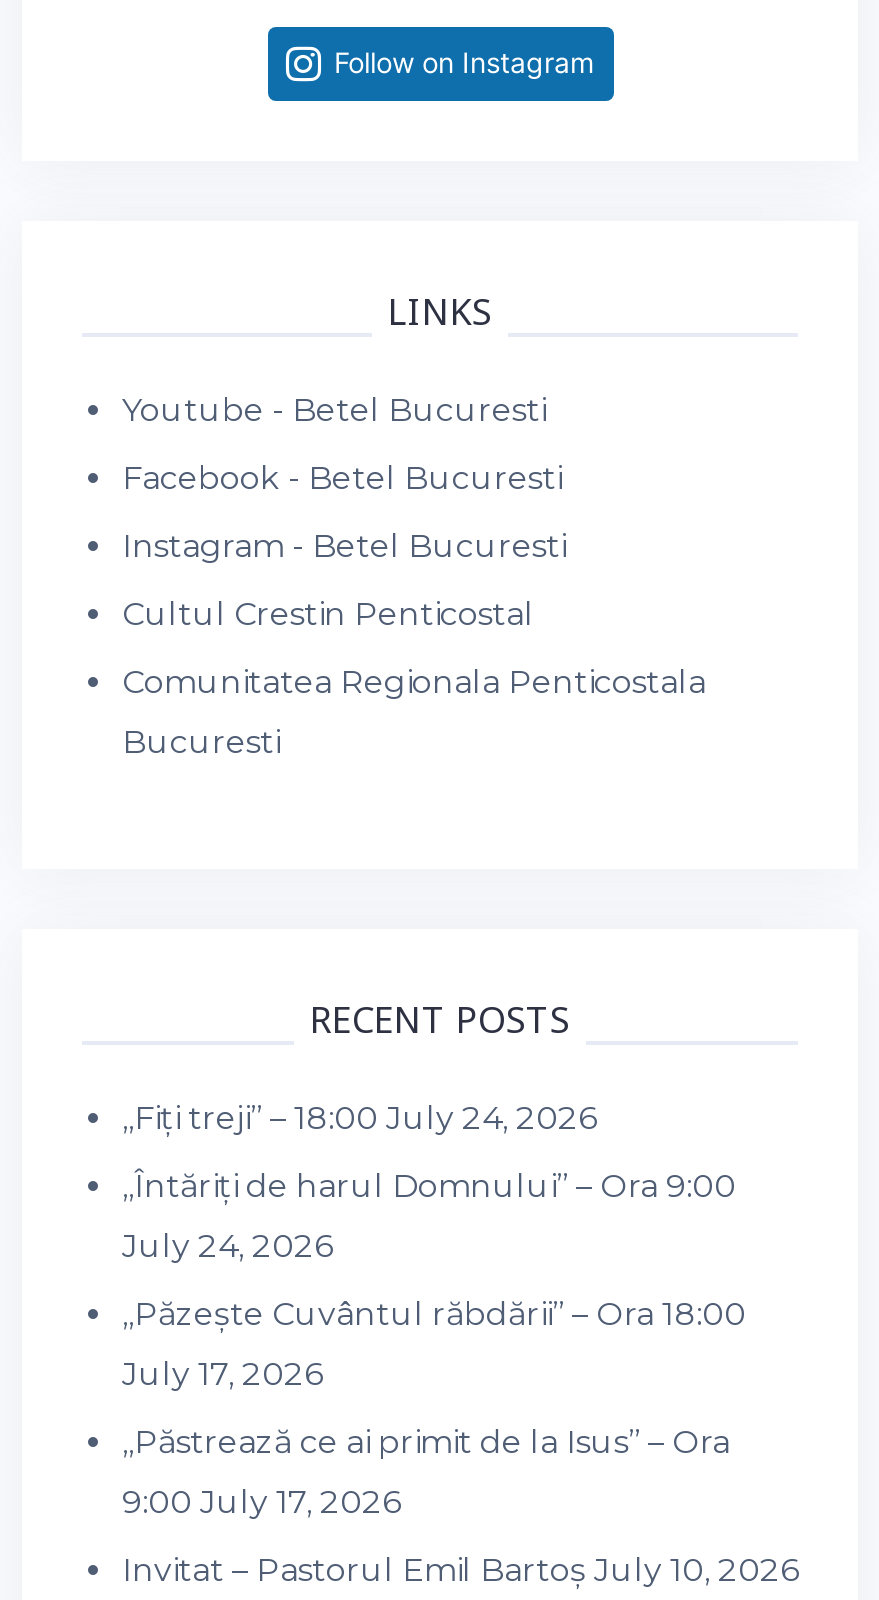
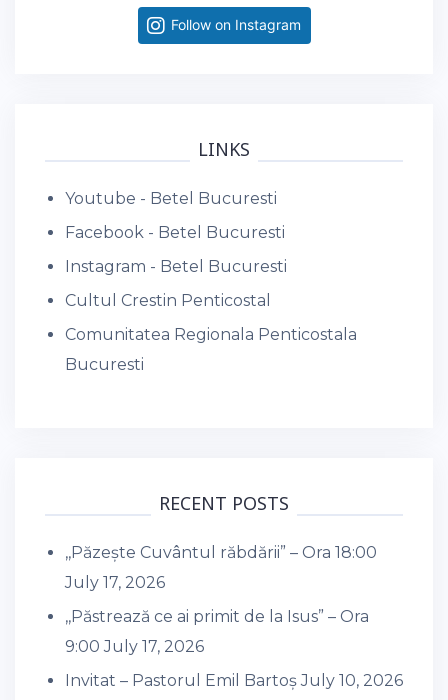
- ,,Fiți treji” – 18:00 July 24, 2026
- ,,Întăriți de harul Domnului” – Ora 9:00
- July 24, 2026
